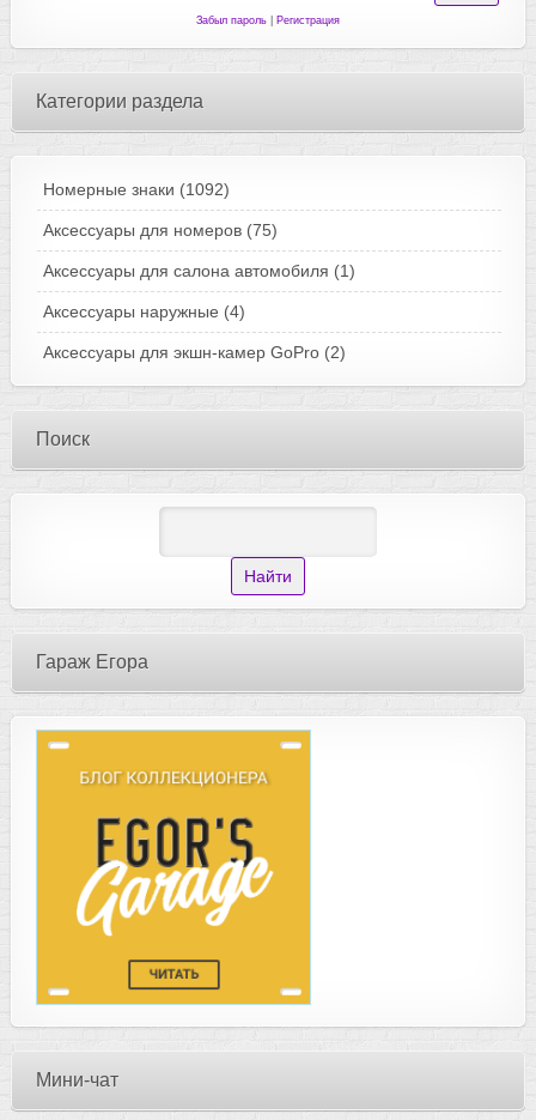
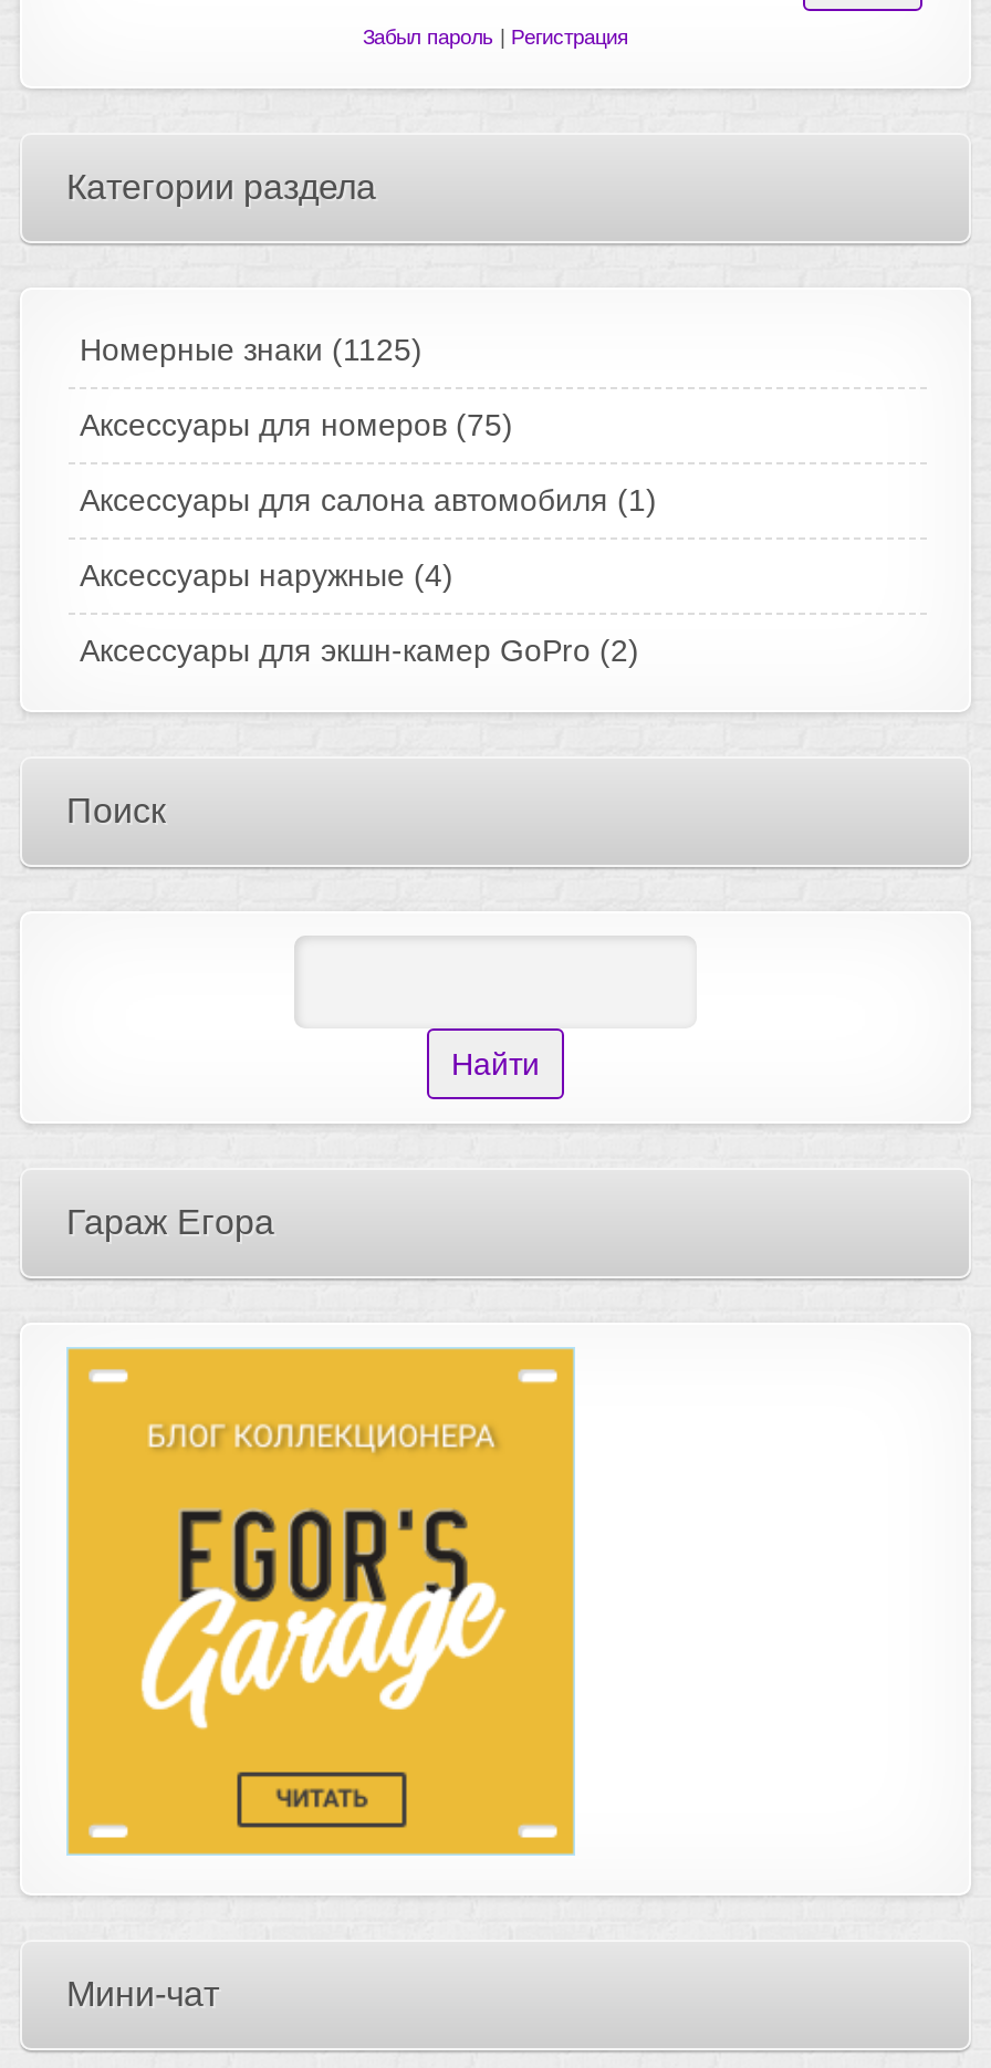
- Номерные знаки (1092)
+ Номерные знаки (1125)
